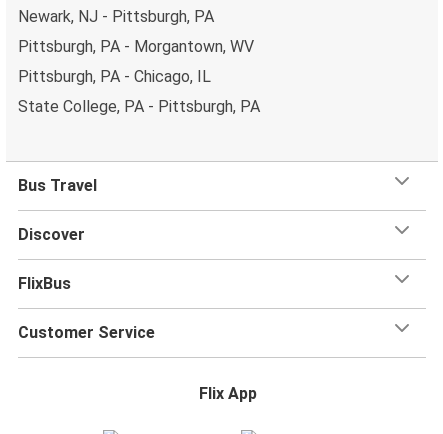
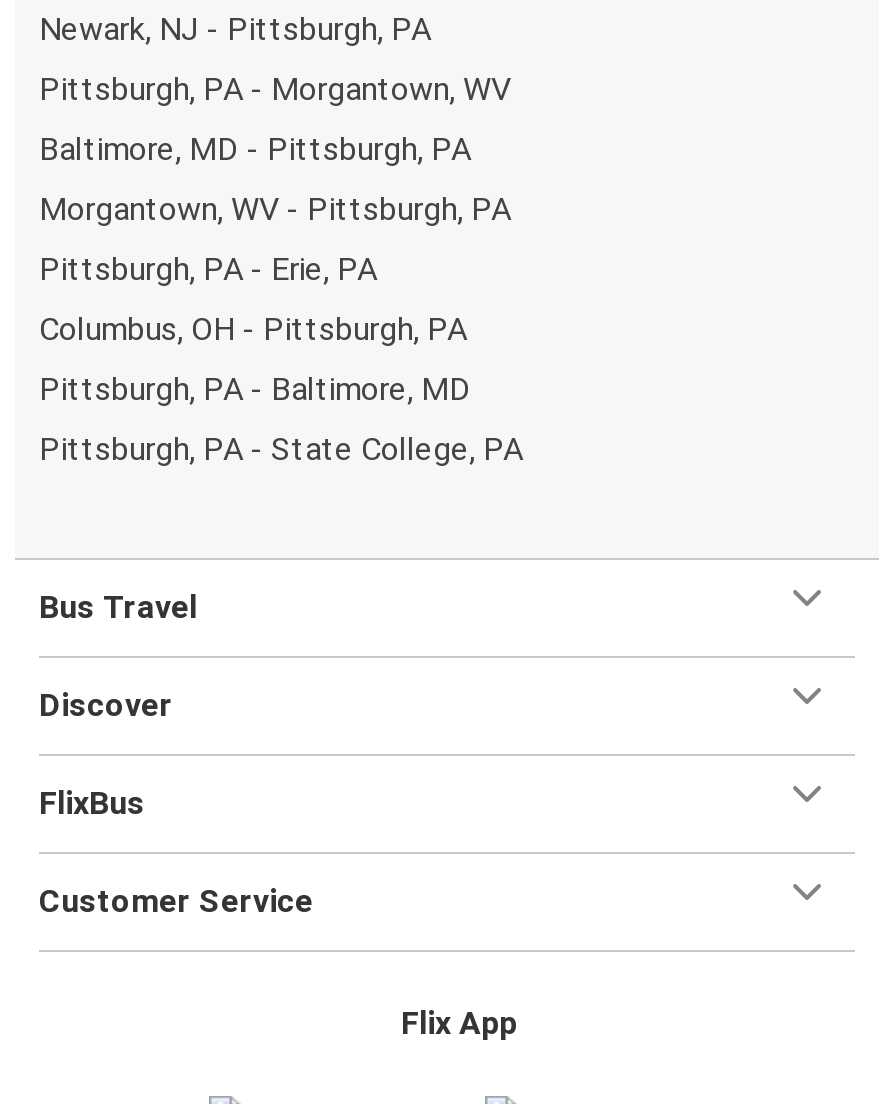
- Pittsburgh, PA - Chicago, IL
- State College, PA - Pittsburgh, PA
+ Baltimore, MD - Pittsburgh, PA
+ Morgantown, WV - Pittsburgh, PA
+ Pittsburgh, PA - Erie, PA
+ Columbus, OH - Pittsburgh, PA
+ Pittsburgh, PA - Baltimore, MD
+ Pittsburgh, PA - State College, PA
